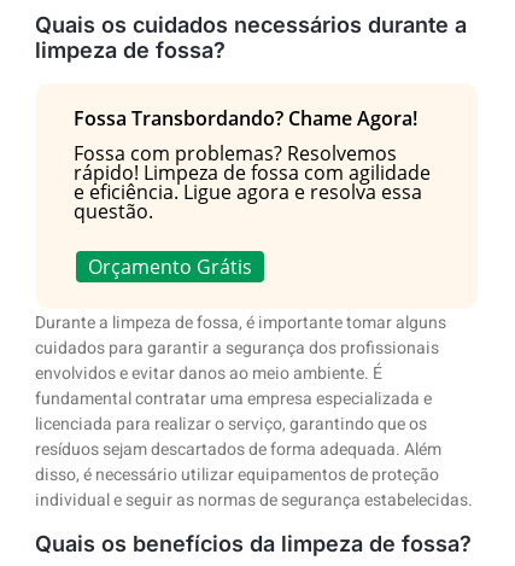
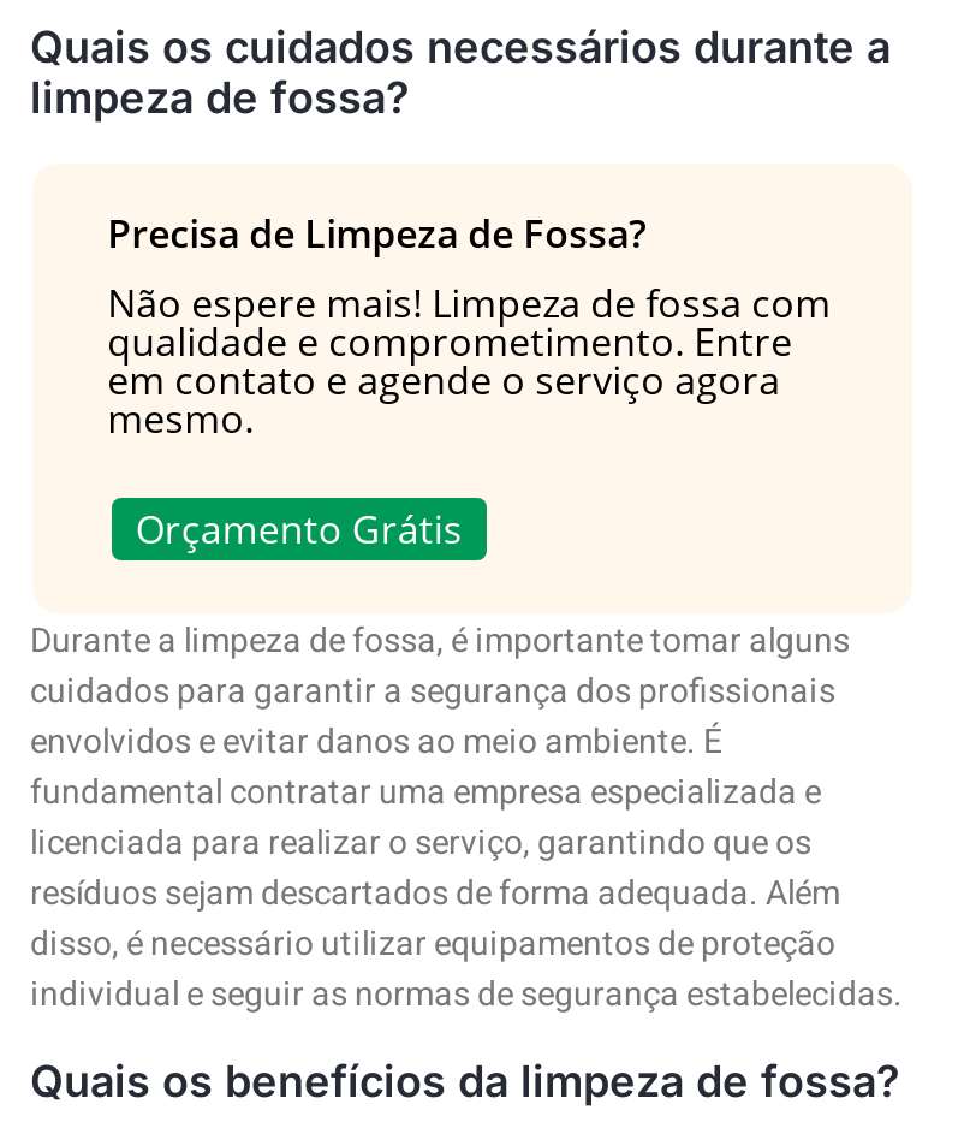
- Fossa Transbordando? Chame Agora!
- Fossa com problemas? Resolvemos
- rápido! Limpeza de fossa com agilidade
- e eficiência. Ligue agora e resolva essa
- questão.
+ Precisa de Limpeza de Fossa?
+ Não espere mais! Limpeza de fossa com
+ qualidade e comprometimento. Entre
+ em contato e agende o serviço agora
+ mesmo.
